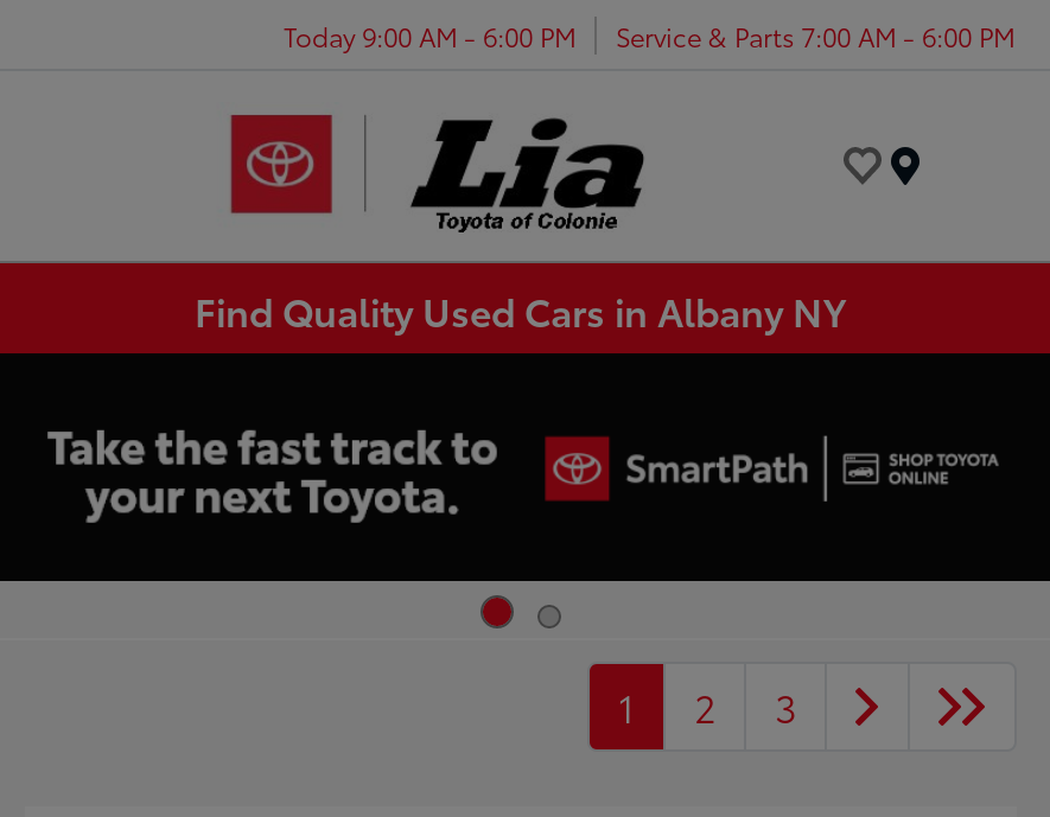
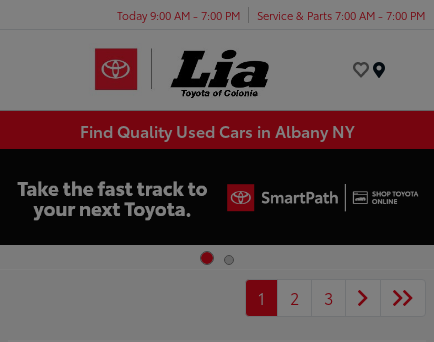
- Today 9:00 AM - 6:00 PM
+ Today 9:00 AM - 7:00 PM

- Service & Parts 7:00 AM - 6:00 PM
+ Service & Parts 7:00 AM - 7:00 PM
